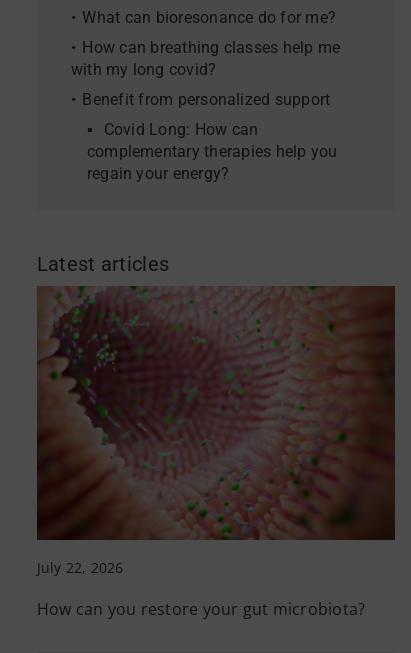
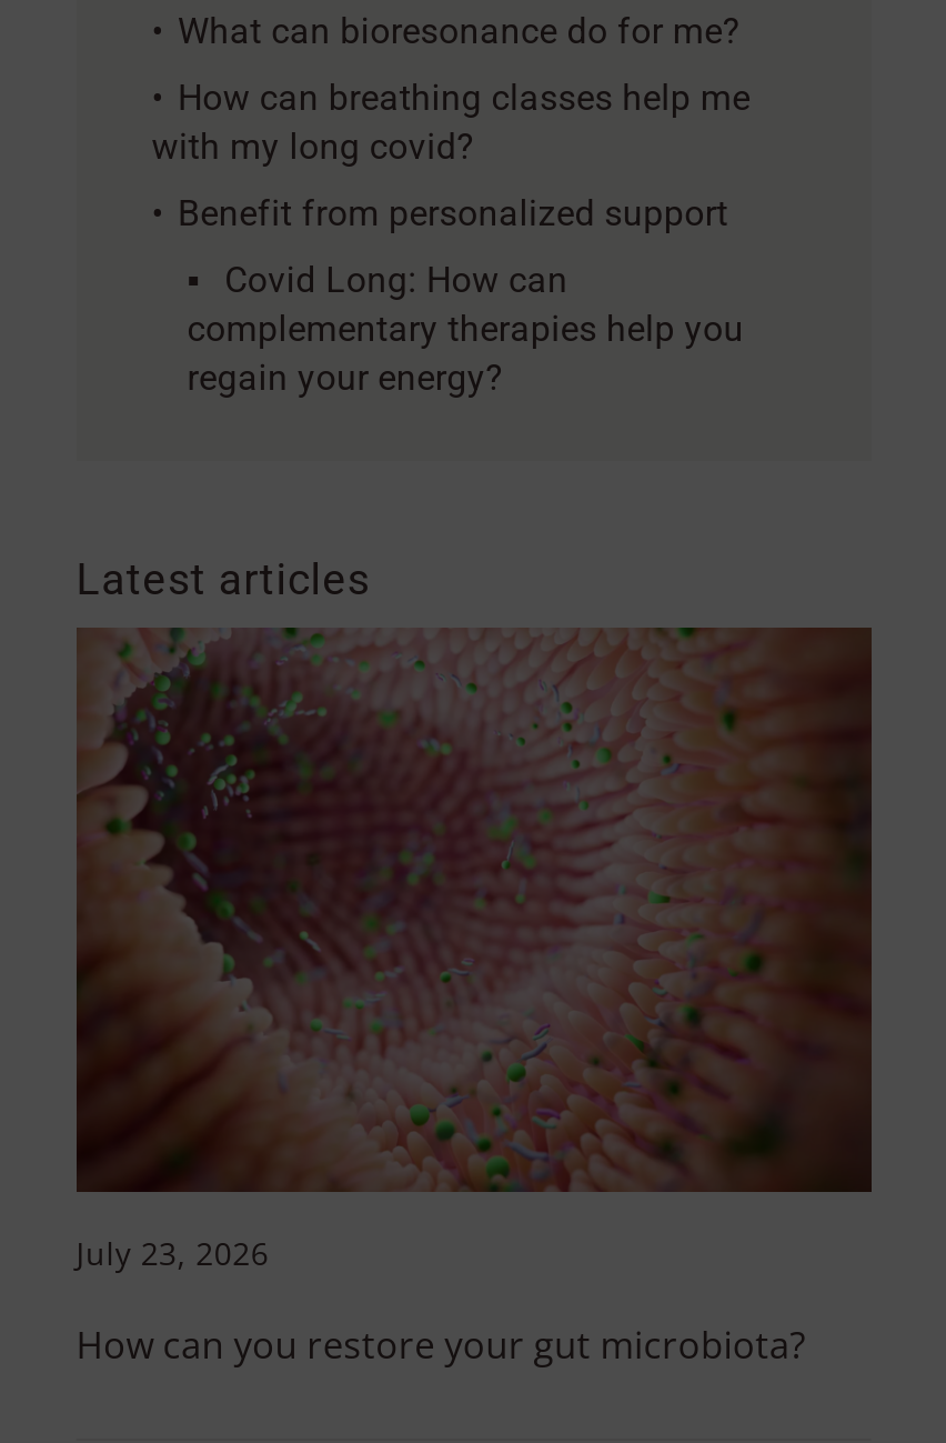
- July 22, 2026
+ July 23, 2026
